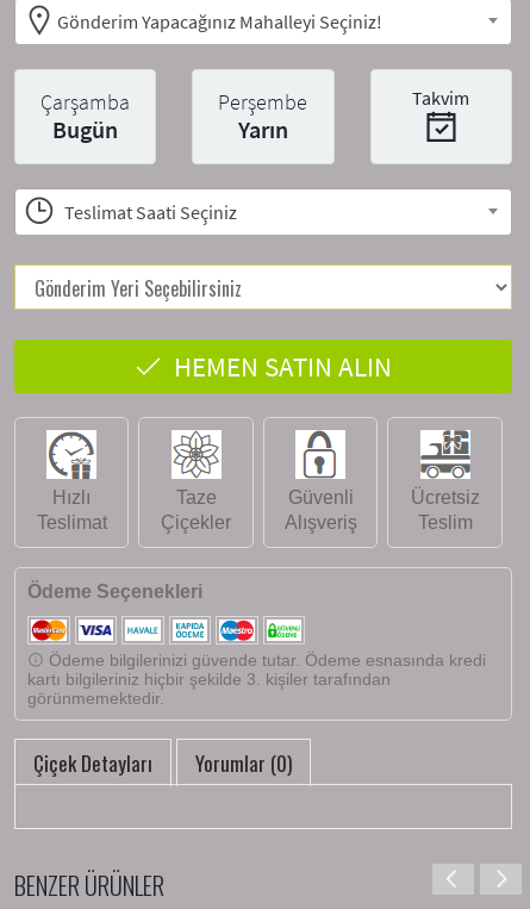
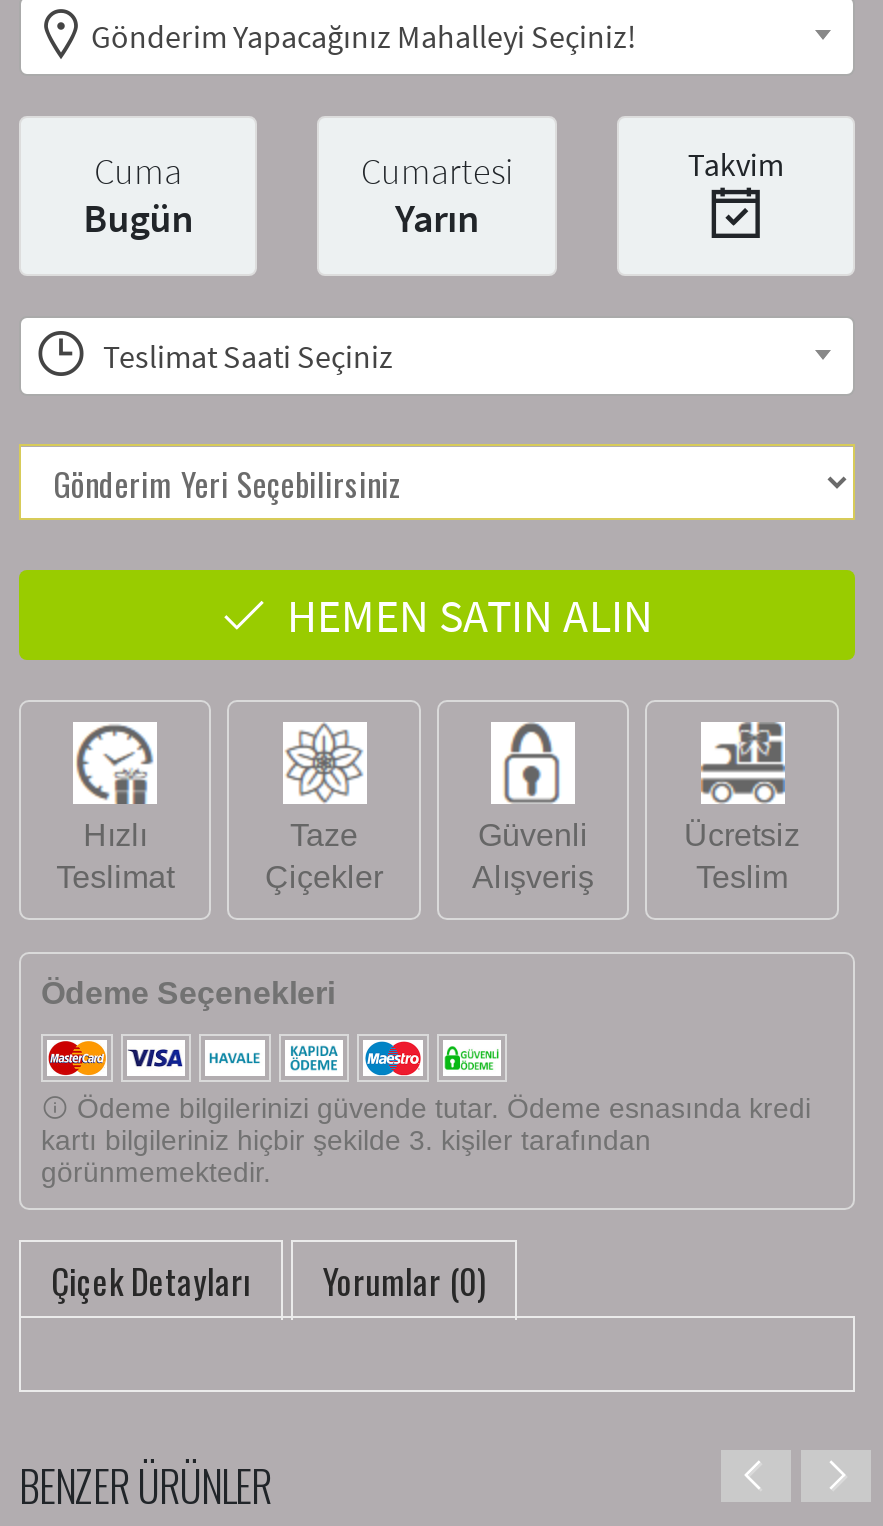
- Çarşamba
+ Cuma

- Perşembe
+ Cumartesi
